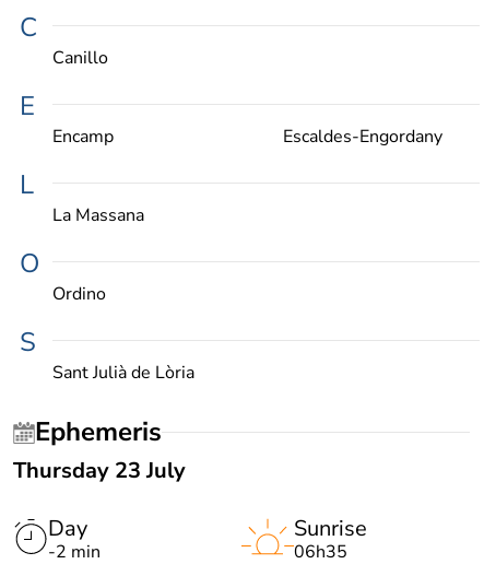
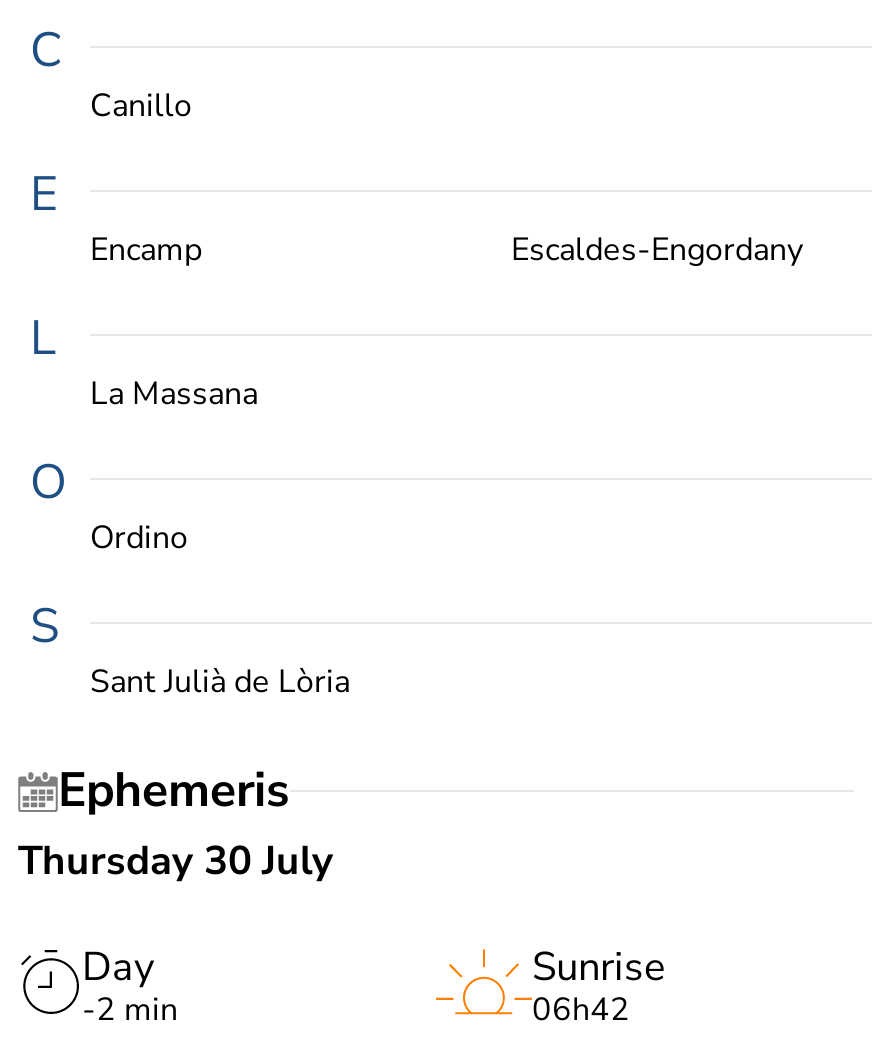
- Thursday 23 July
+ Thursday 30 July

- 06h35
+ 06h42
